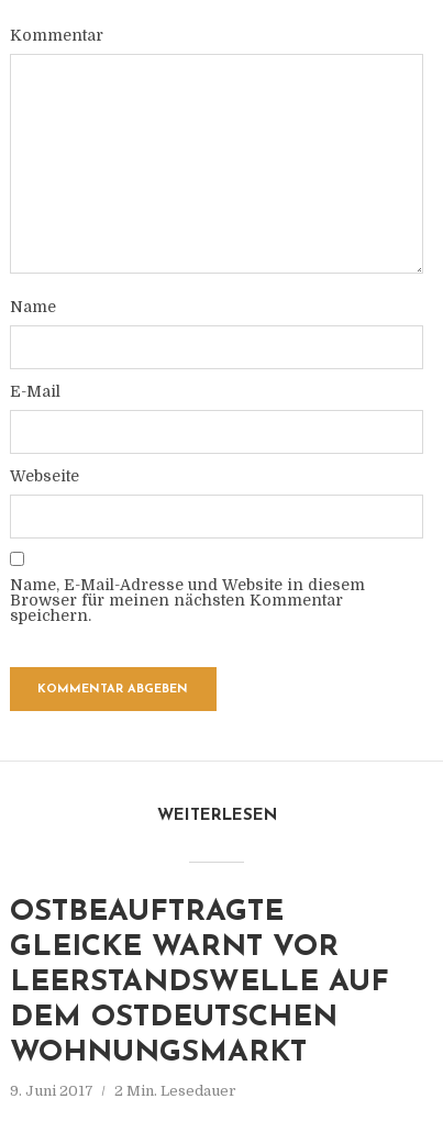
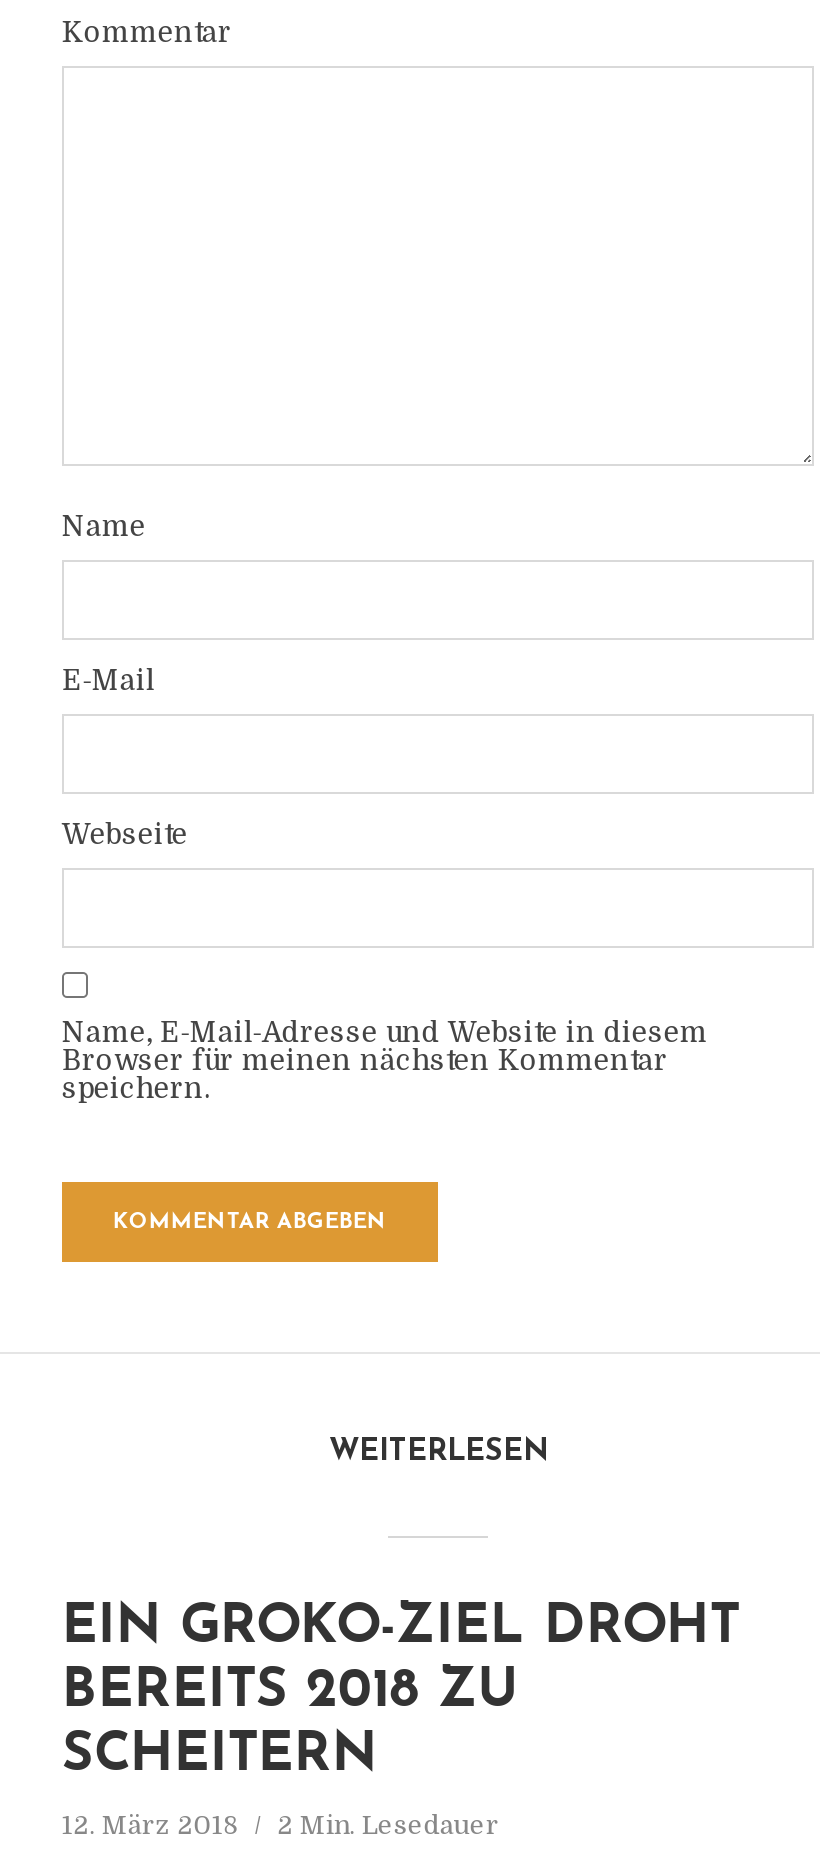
- OSTBEAUFTRAGTE
- GLEICKE WARNT VOR
- LEERSTANDSWELLE AUF
- DEM OSTDEUTSCHEN
- WOHNUNGSMARKT
+ EIN GROKO-ZIEL DROHT
+ BEREITS 2018 ZU
+ SCHEITERN

- 9. Juni 2017 2 Min. Lesedauer
+ 12. März 2018 2 Min. Lesedauer
